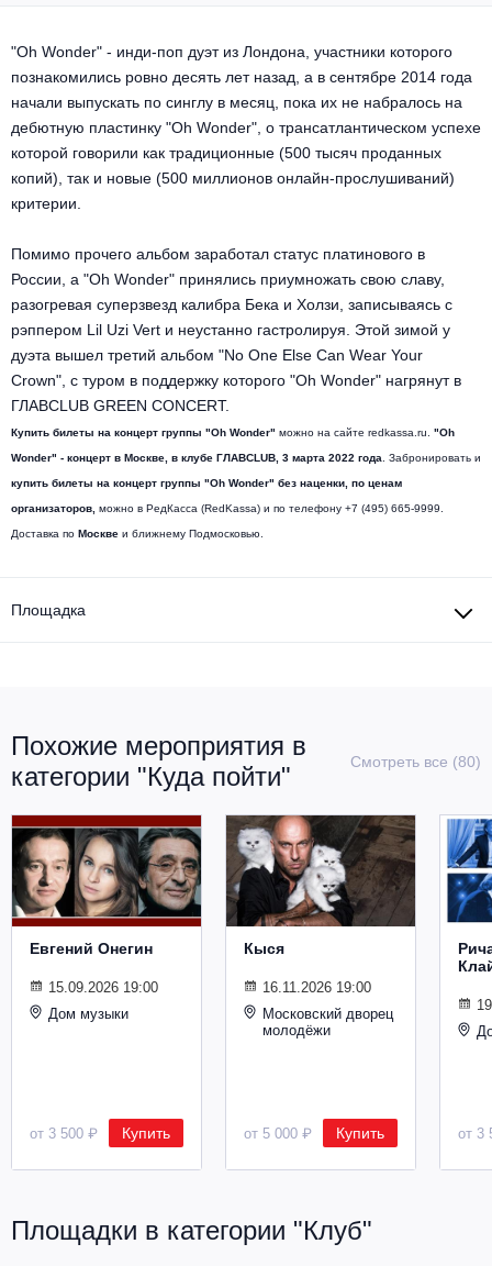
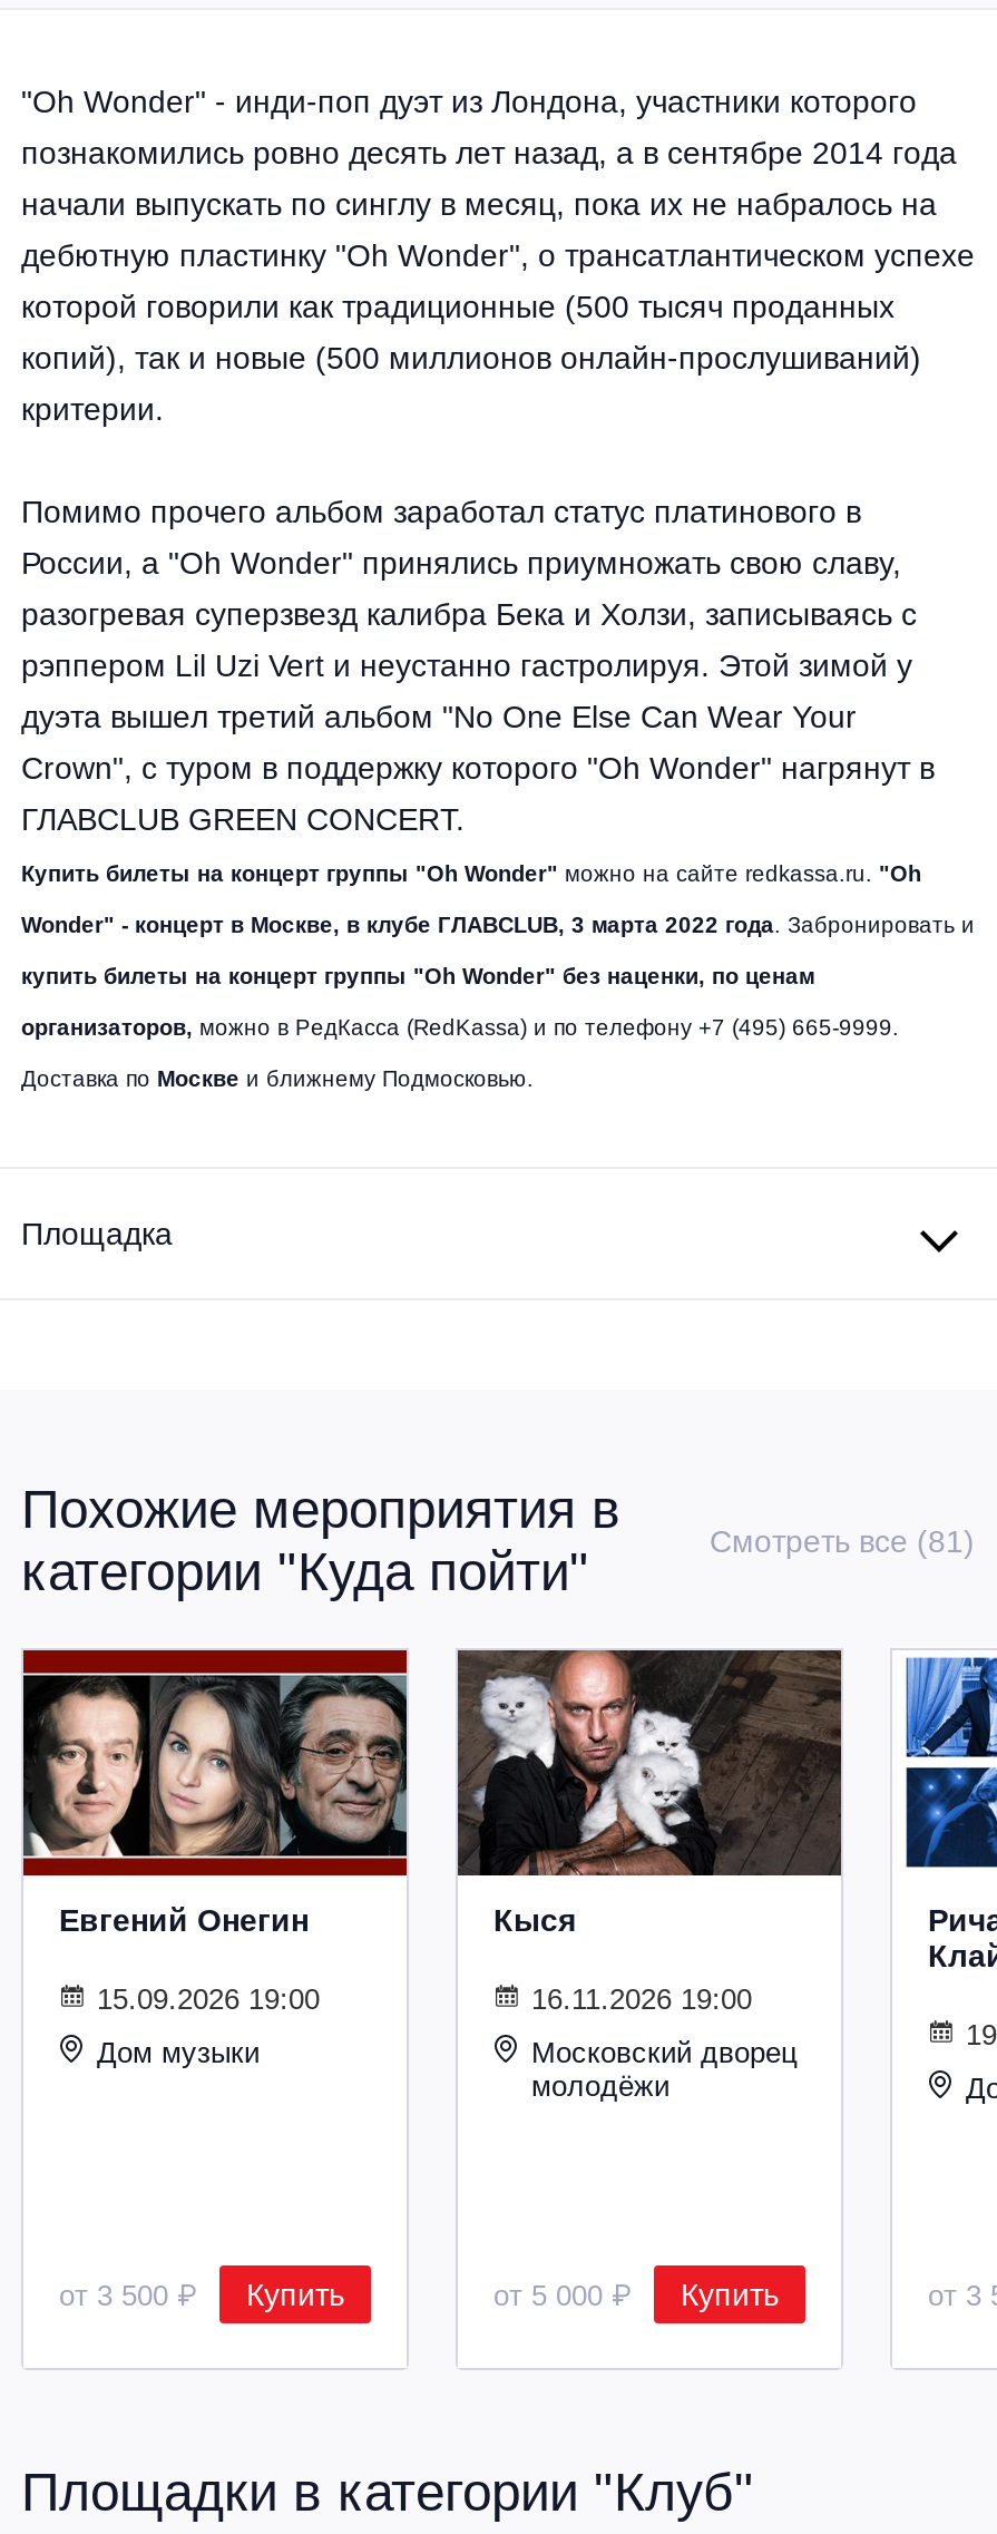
- Смотреть все (80)
+ Смотреть все (81)
